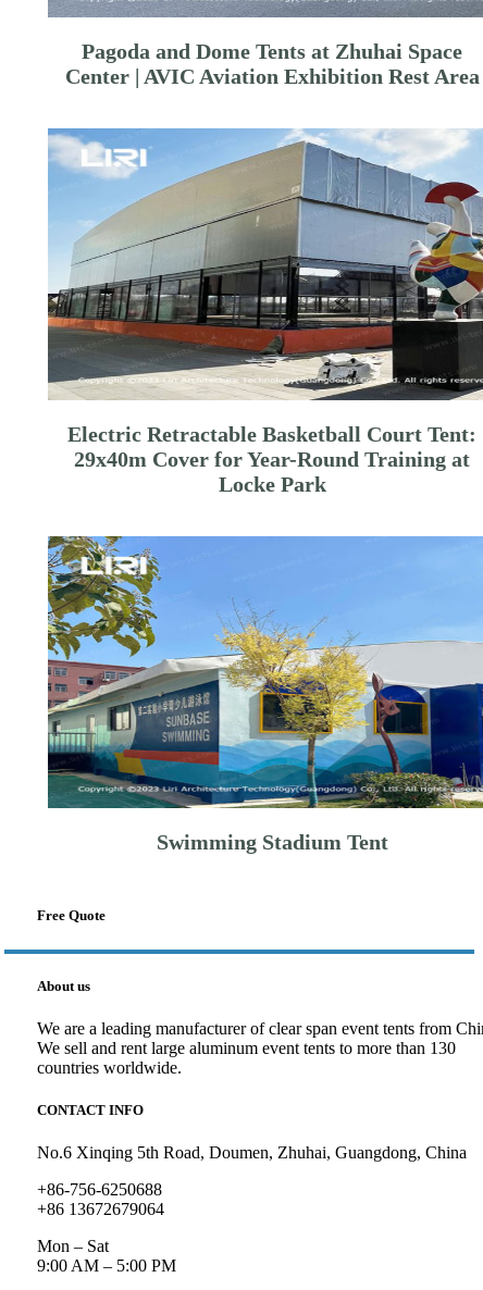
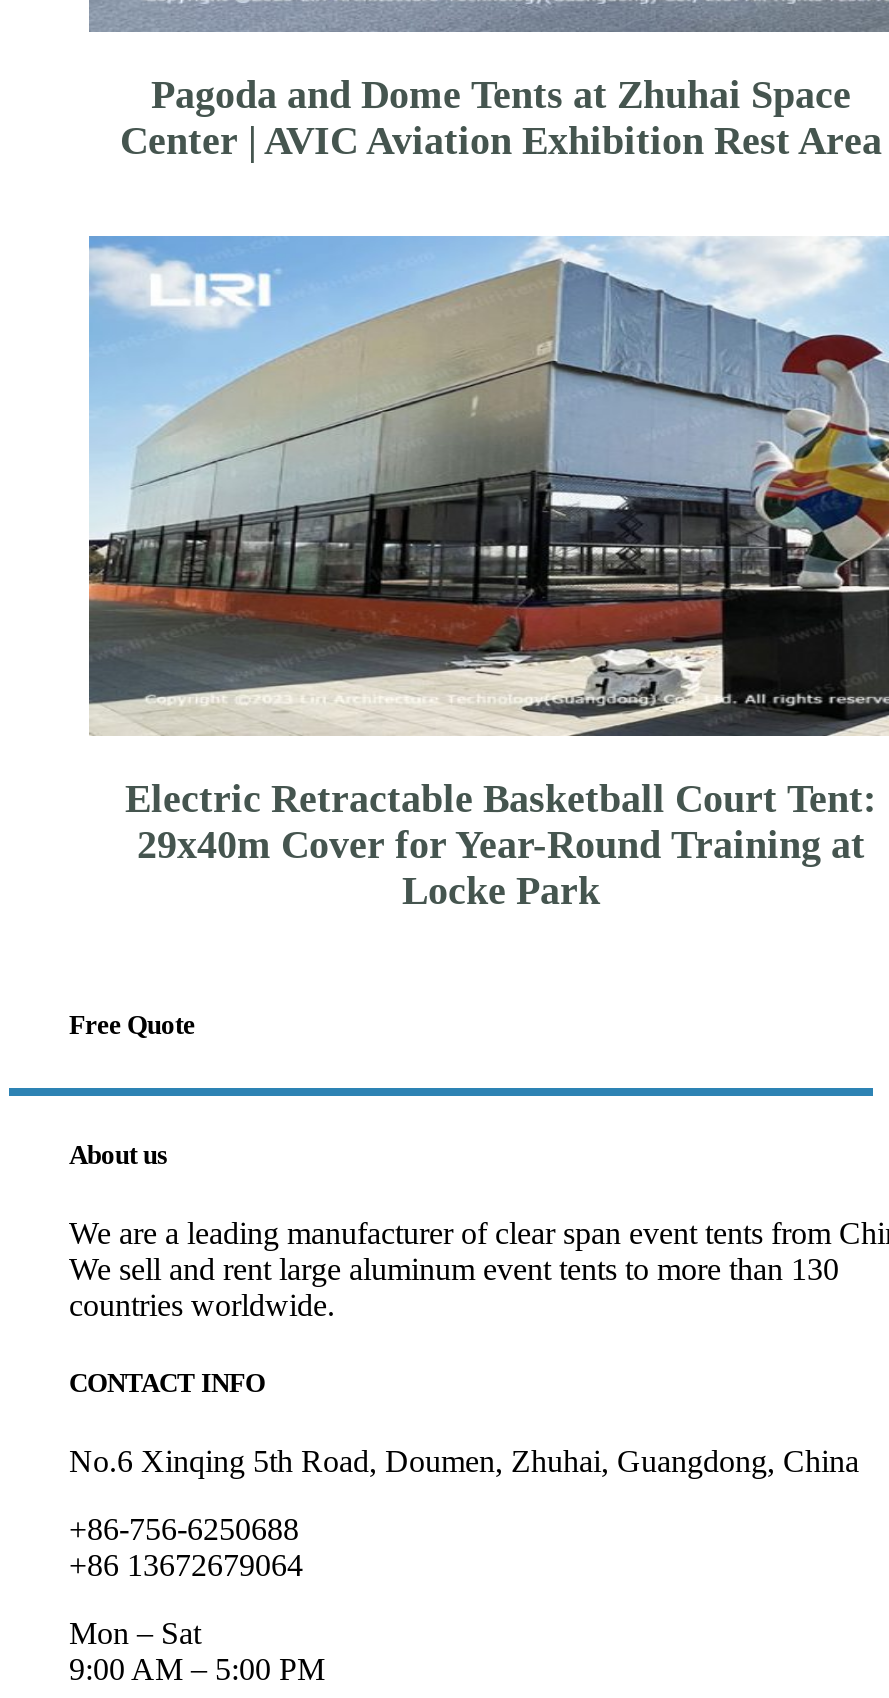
- [image]
- Swimming Stadium Tent
